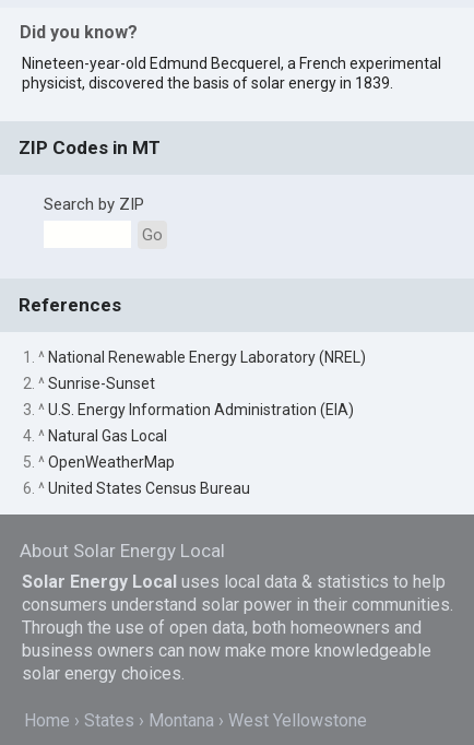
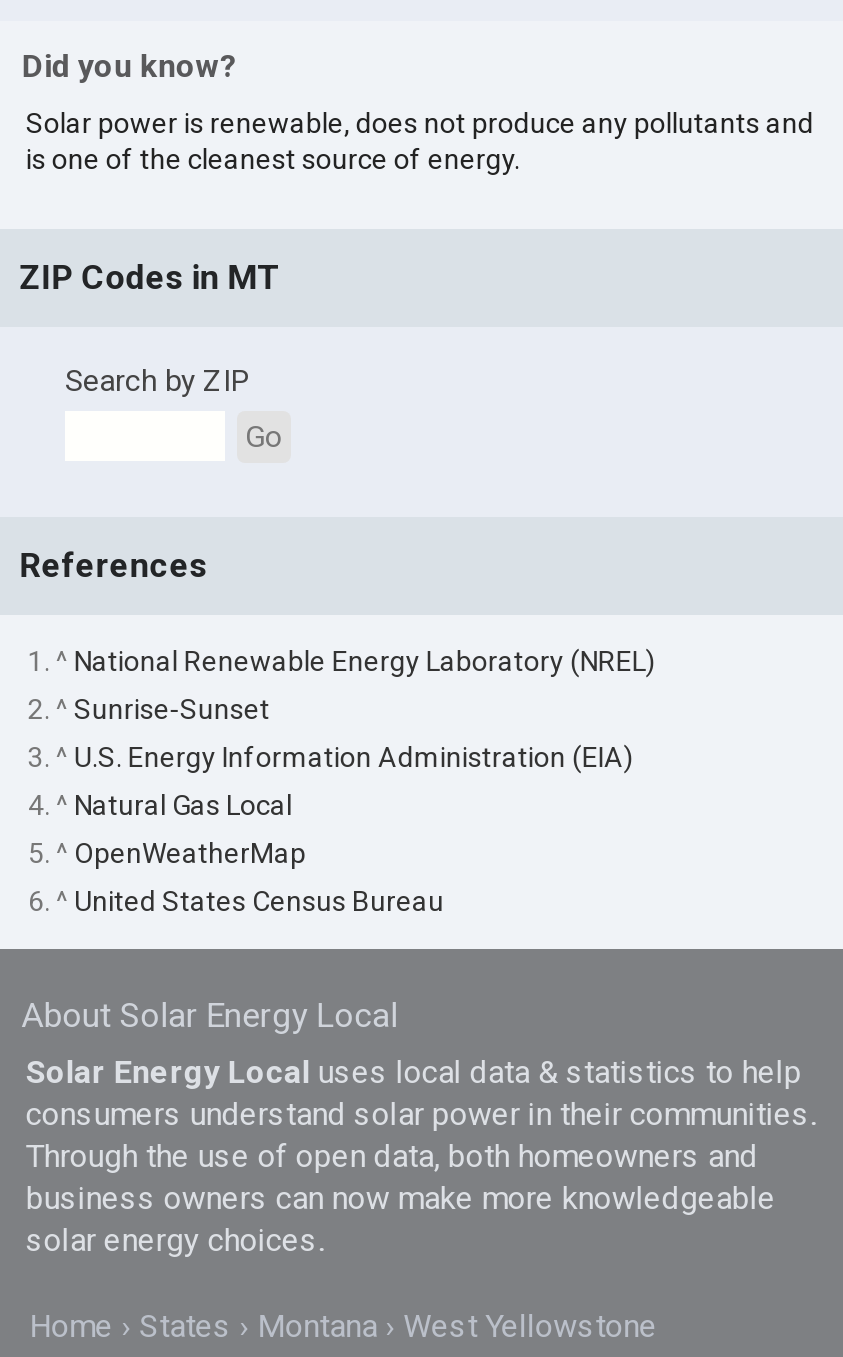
- Nineteen-year-old Edmund Becquerel, a French experimental
- physicist, discovered the basis of solar energy in 1839.
+ Solar power is renewable, does not produce any pollutants and
+ is one of the cleanest source of energy.
